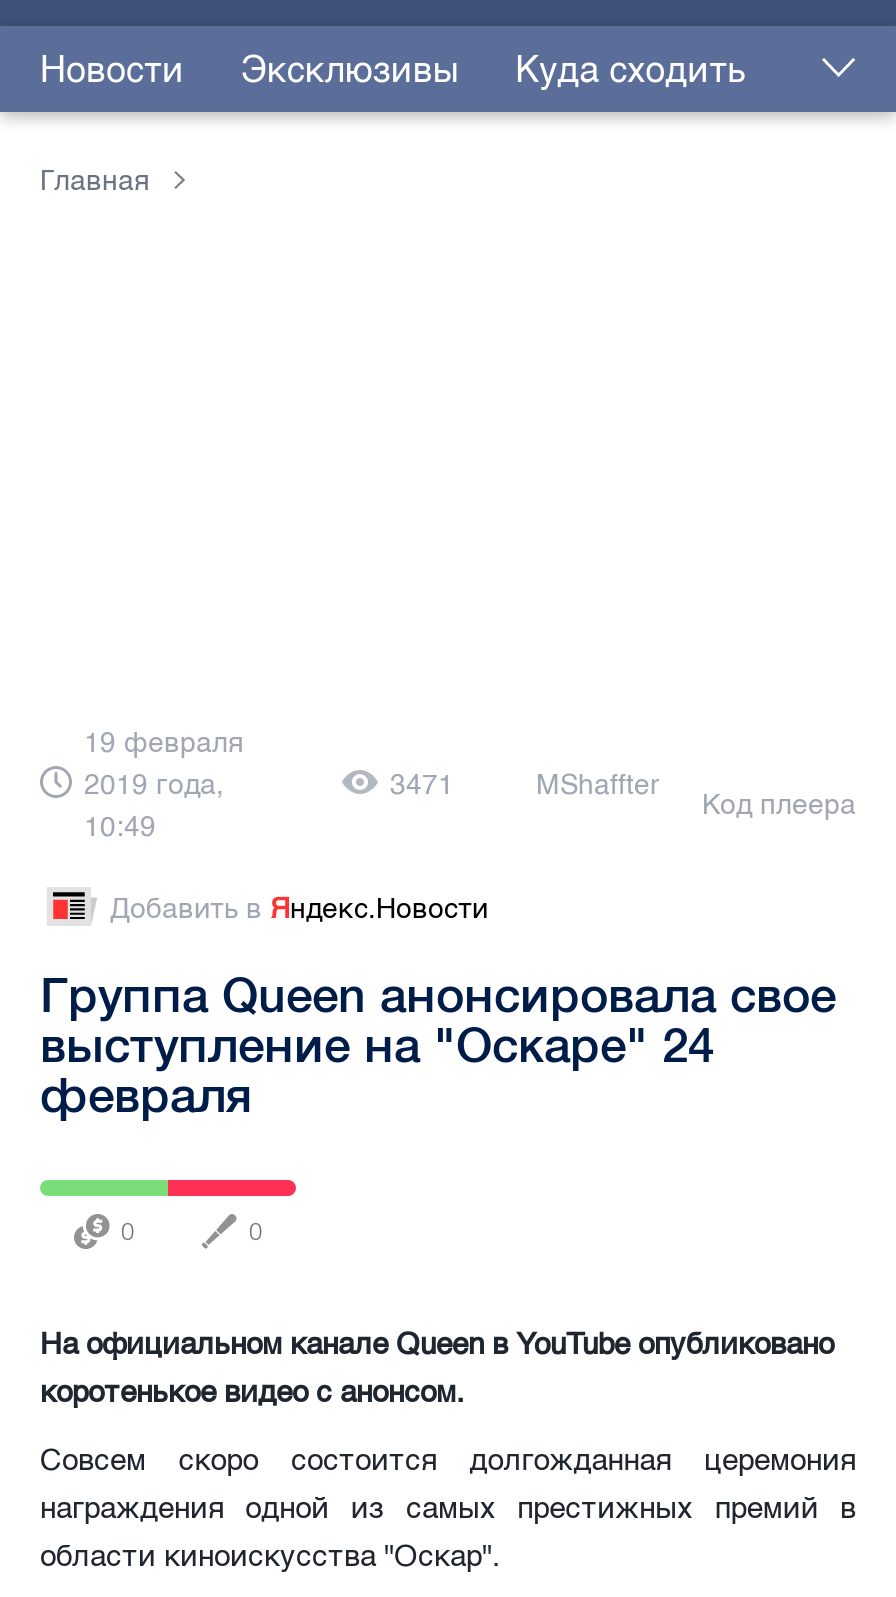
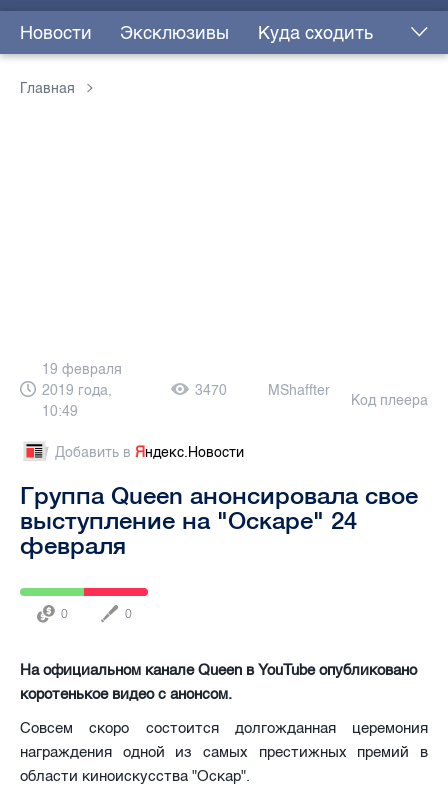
- 3471
+ 3470
